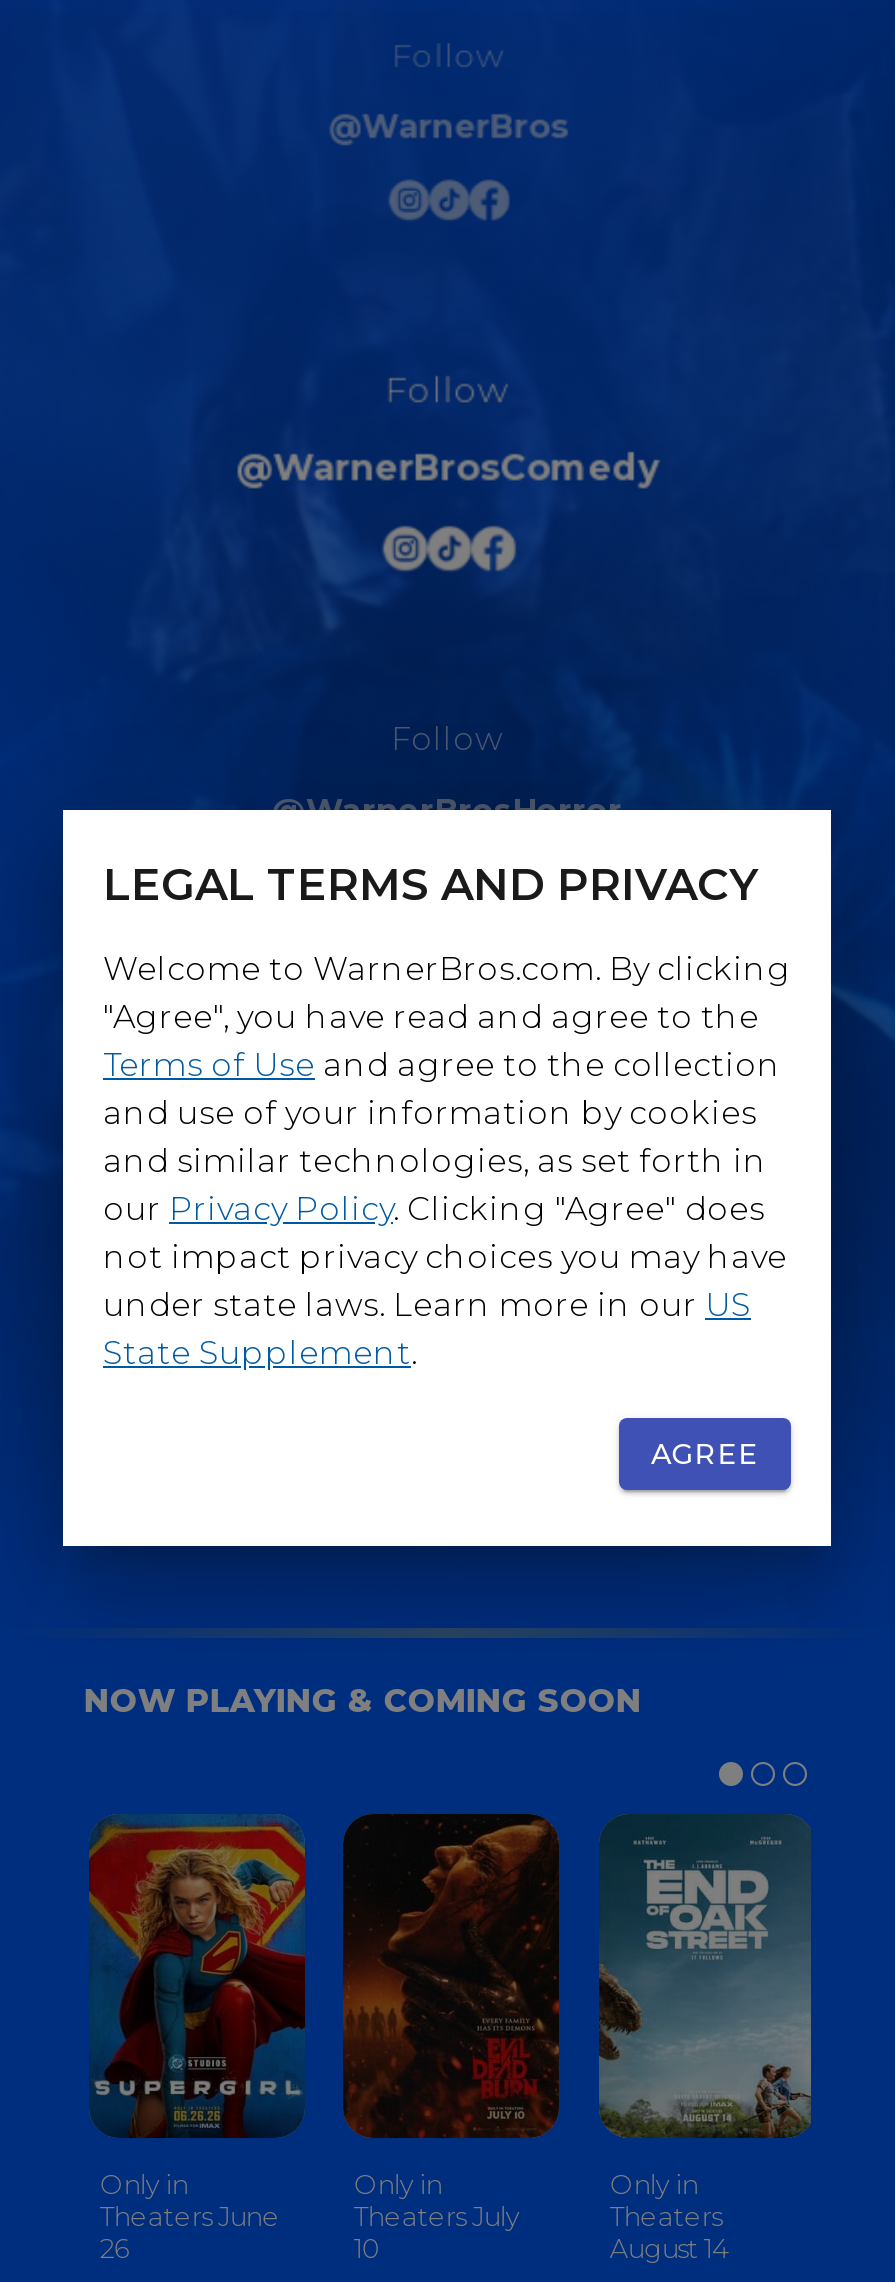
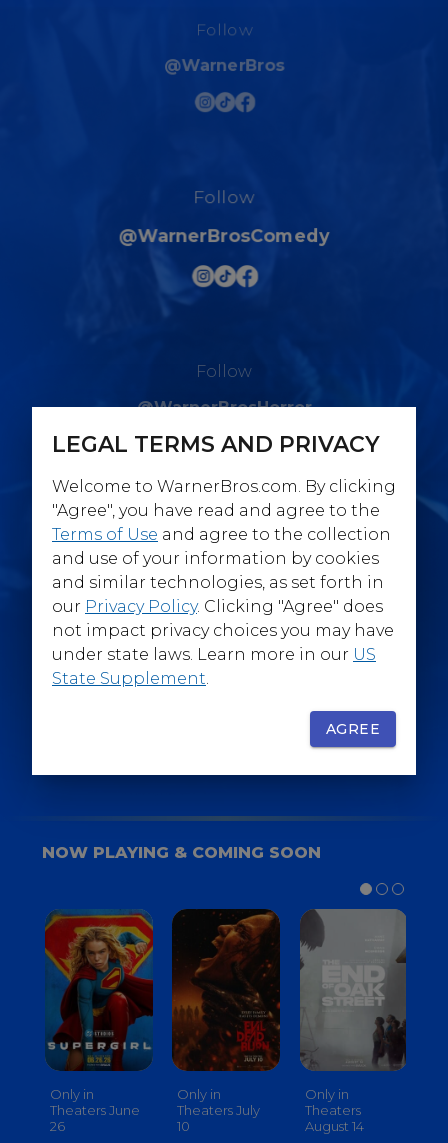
- [image]
+ [image]
